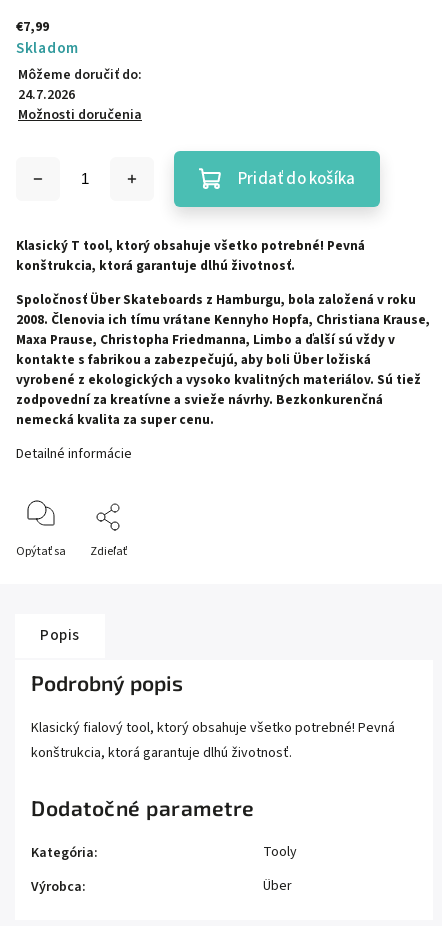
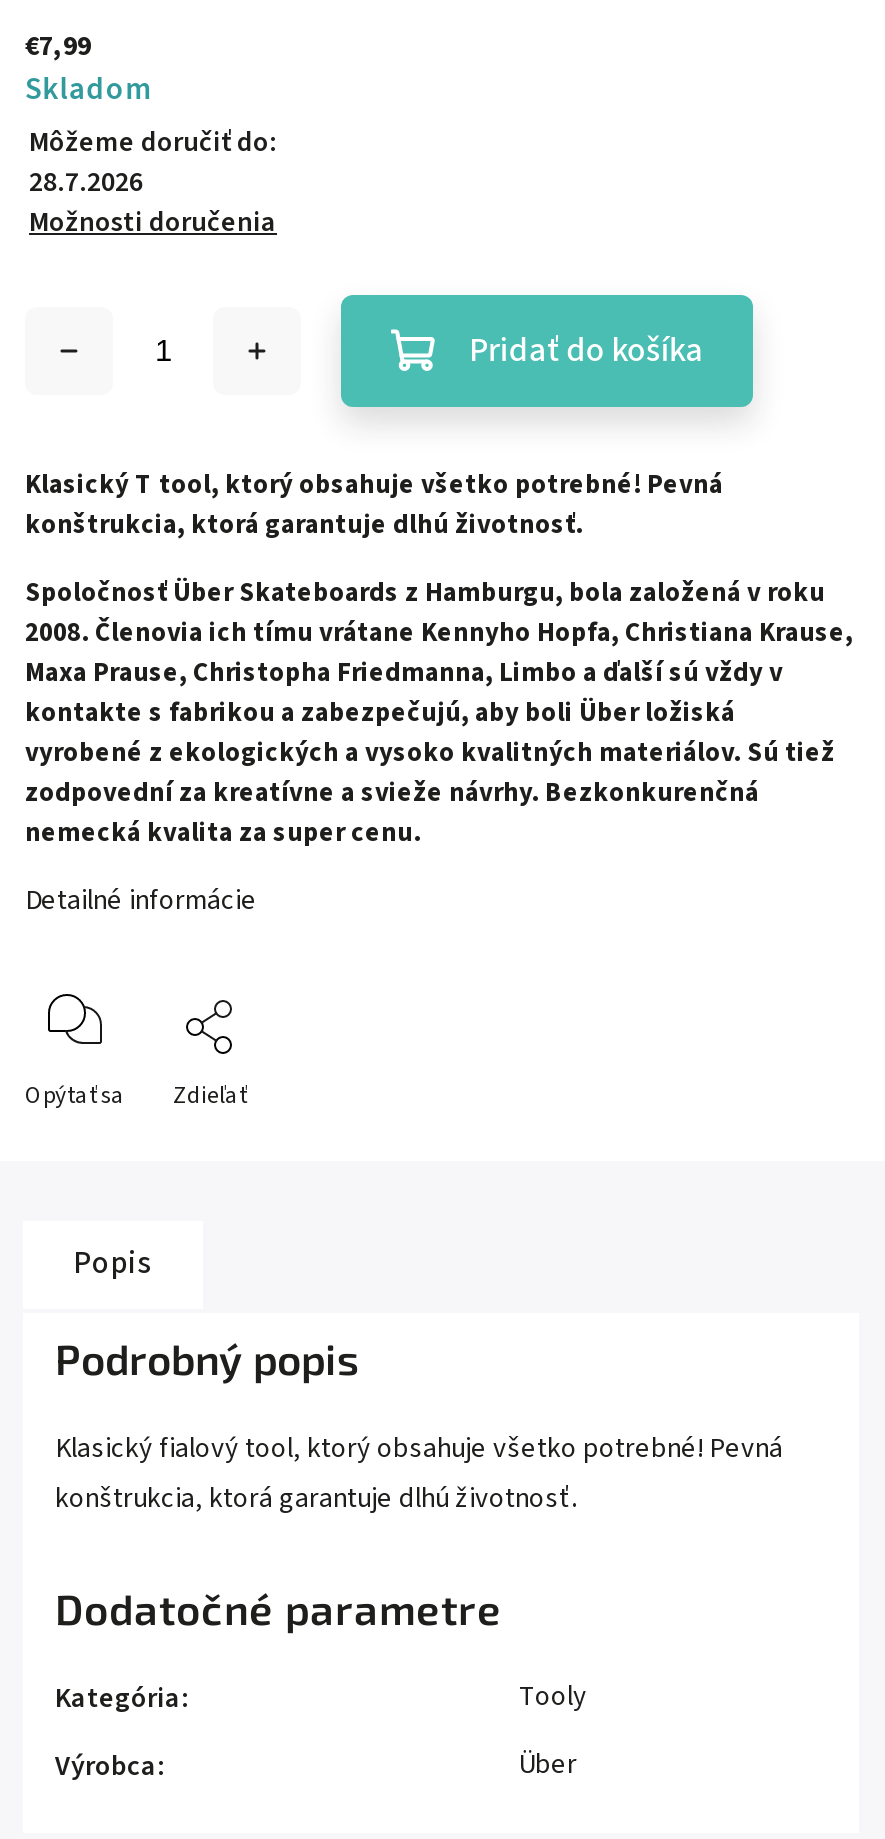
- 24.7.2026
+ 28.7.2026
